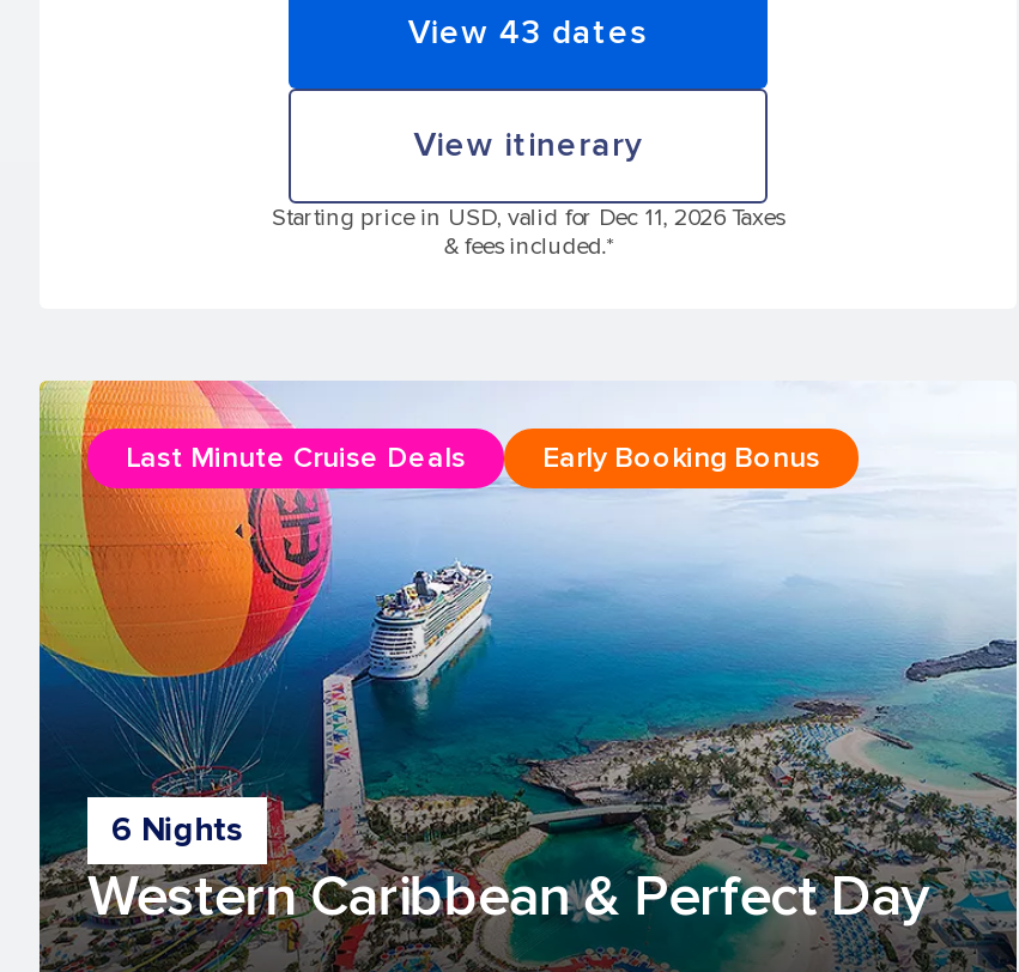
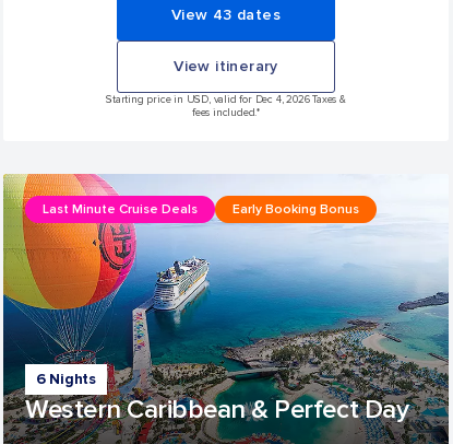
- Starting price in USD, valid for Dec 11, 2026 Taxes
- & fees included.*
+ Starting price in USD, valid for Dec 4, 2026 Taxes &
+ fees included.*
